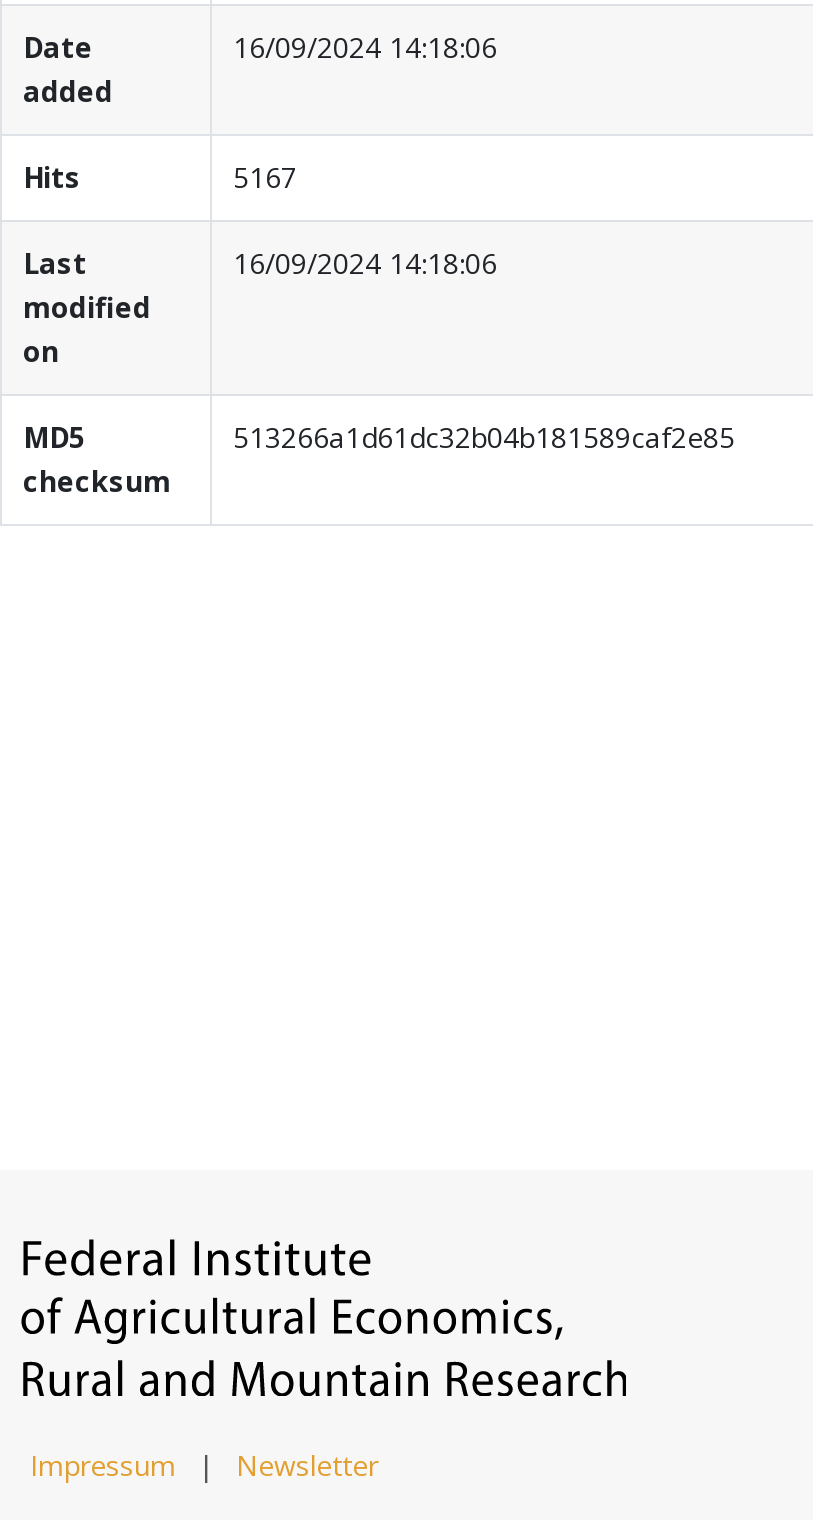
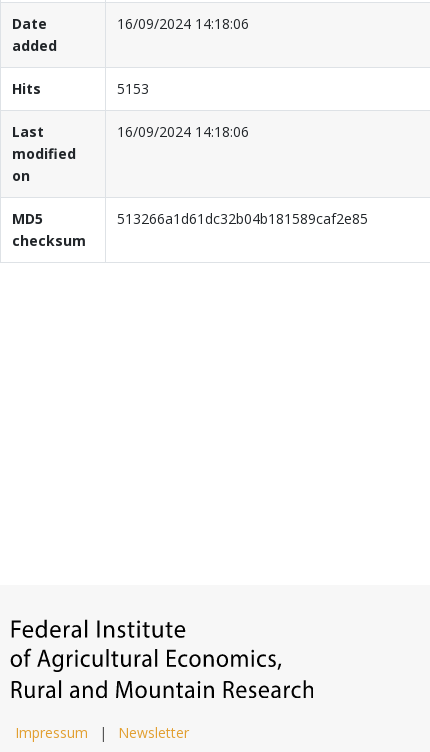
- 5167
+ 5153
